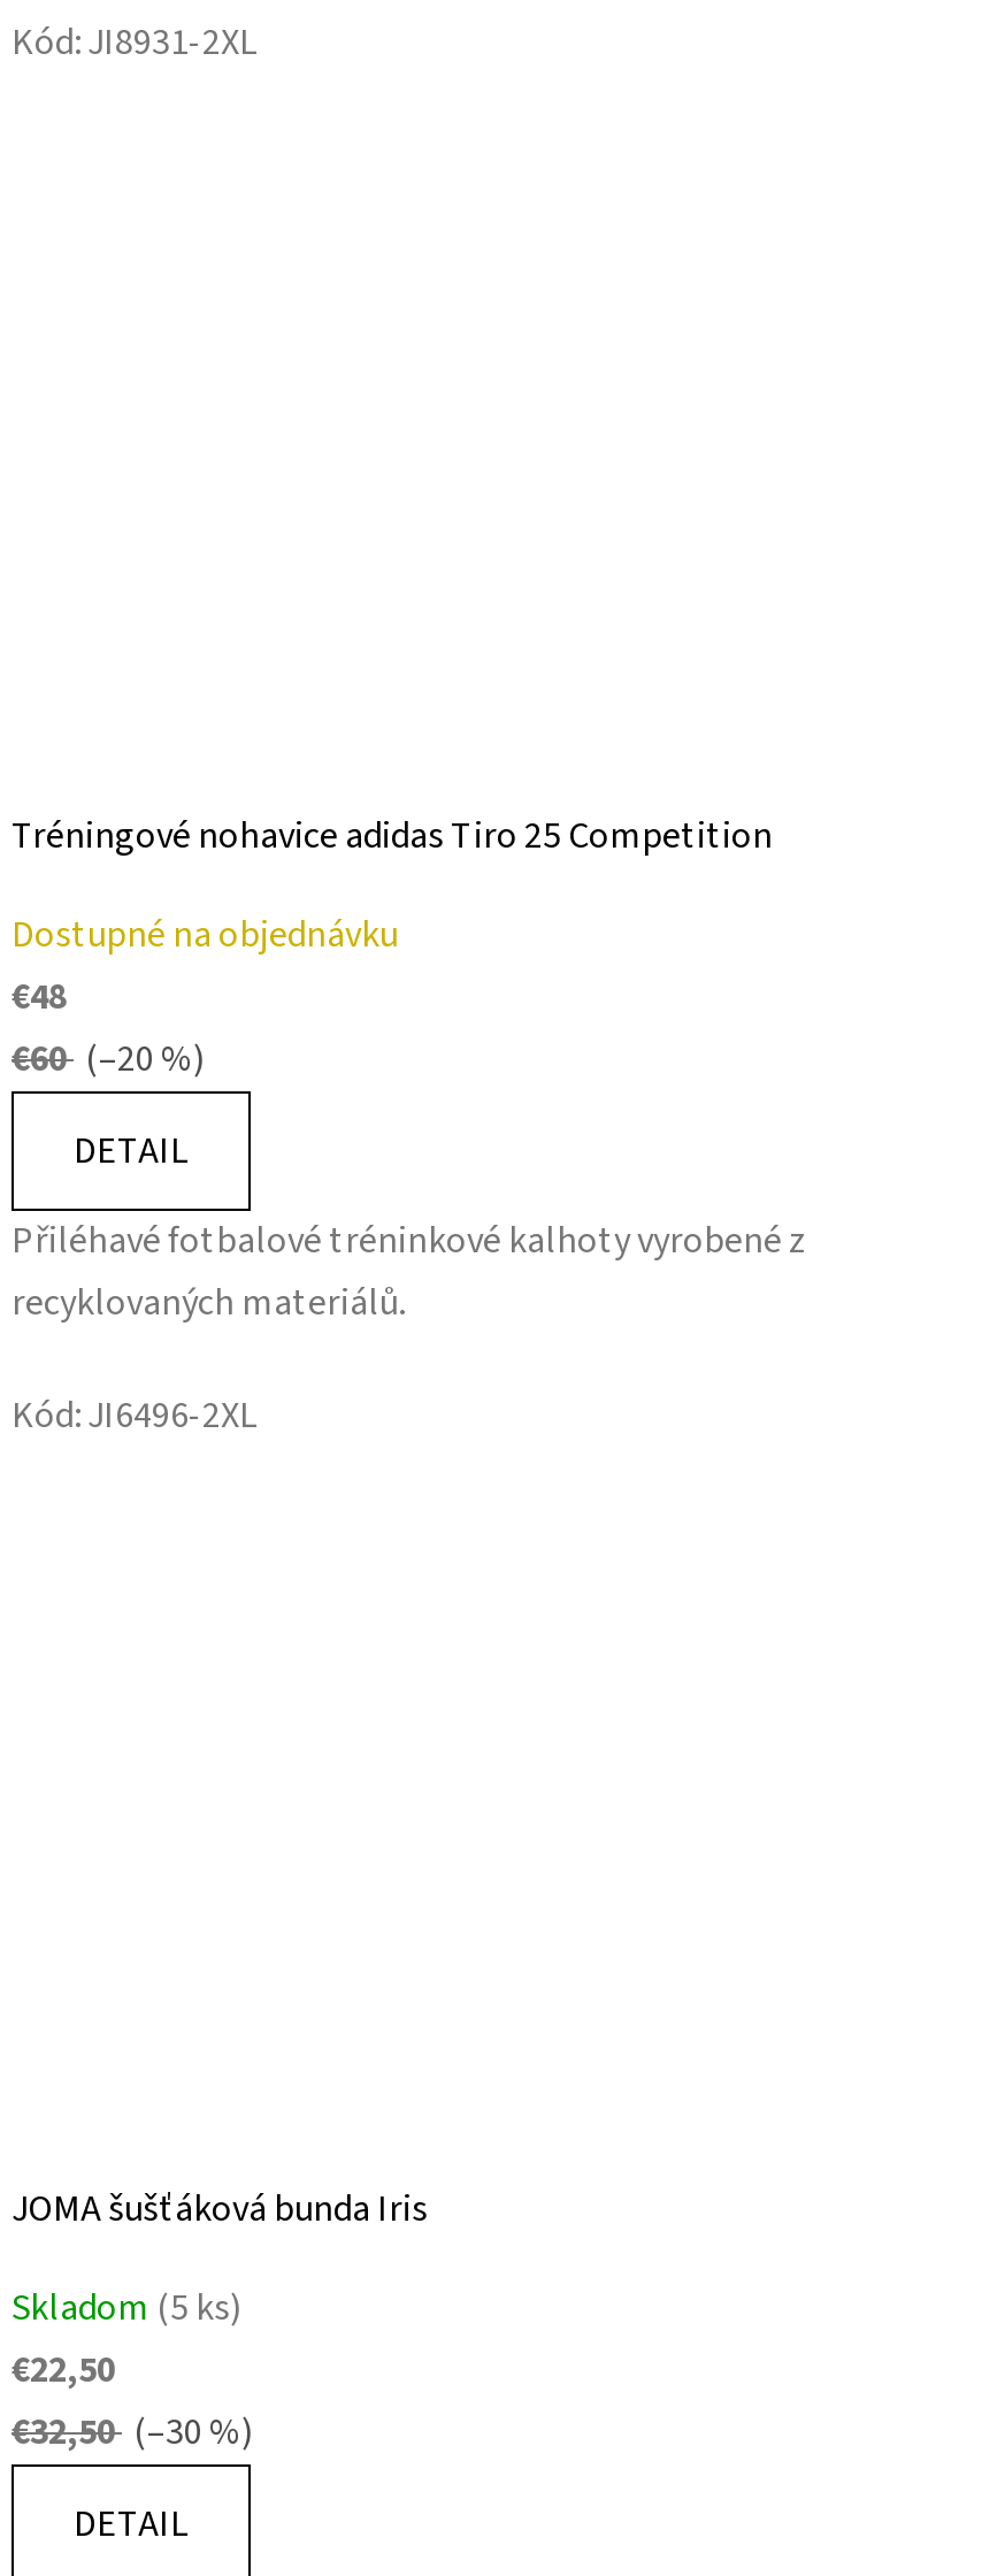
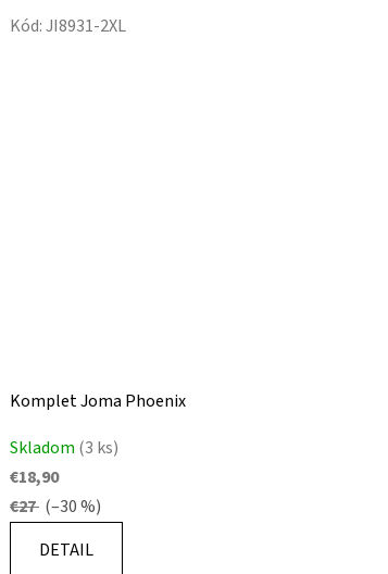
- Tréningové nohavice adidas Tiro 25 Competition
- Dostupné na objednávku
- €48
- €60 (–20 %)
- DETAIL
- Přiléhavé fotbalové tréninkové kalhoty vyrobené z
- recyklovaných materiálů.
- Kód:JI6496-2XL

- JOMA šušťáková bunda Iris
+ Komplet Joma Phoenix

- Skladom (5 ks)
- €22,50
- €32,50 (–30 %)
+ Skladom (3 ks)
+ €18,90
+ €27 (–30 %)
